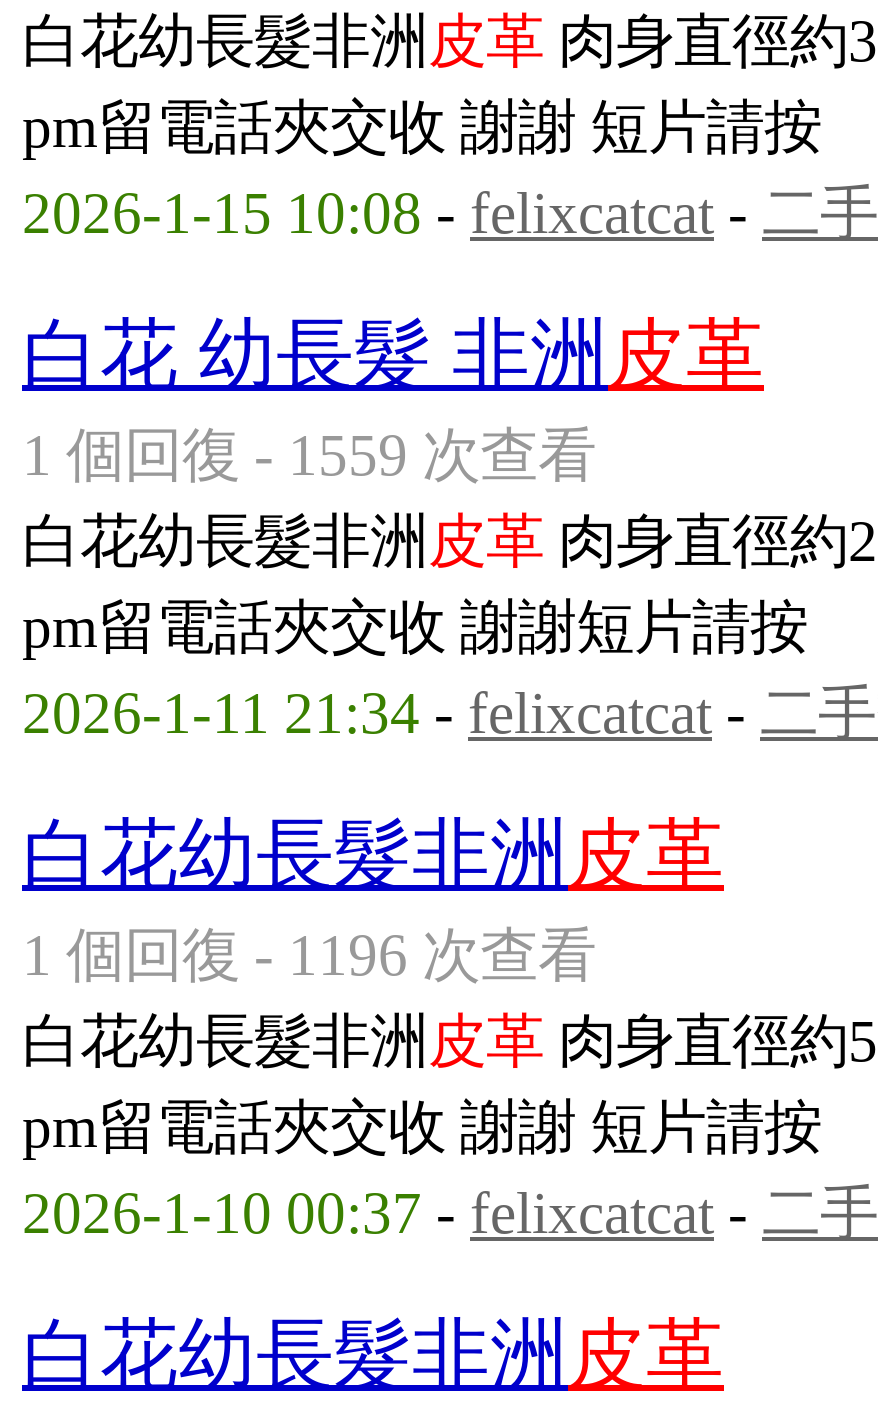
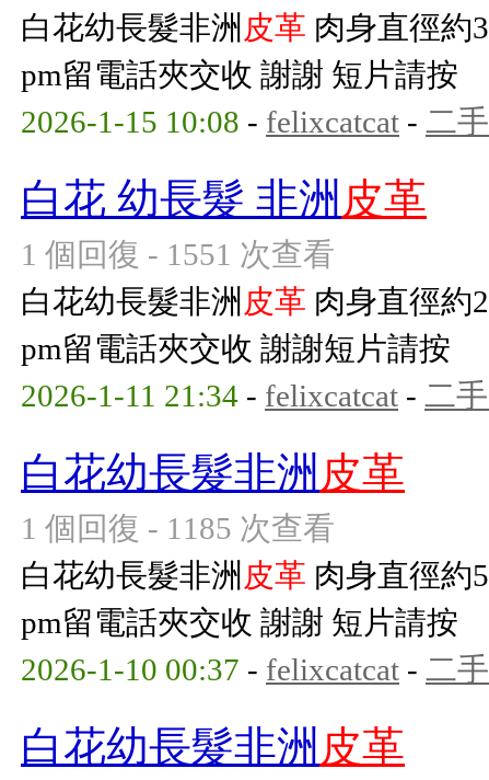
- 1 個回復 - 1559 次查看
+ 1 個回復 - 1551 次查看

- 1 個回復 - 1196 次查看
+ 1 個回復 - 1185 次查看
